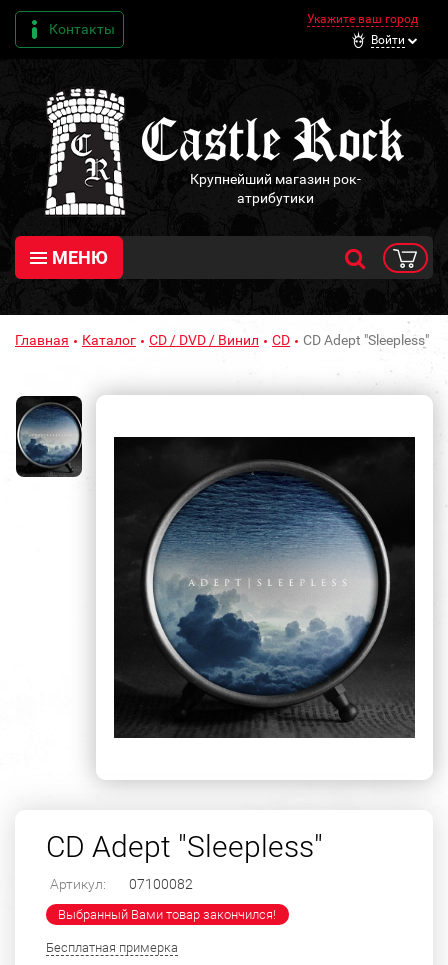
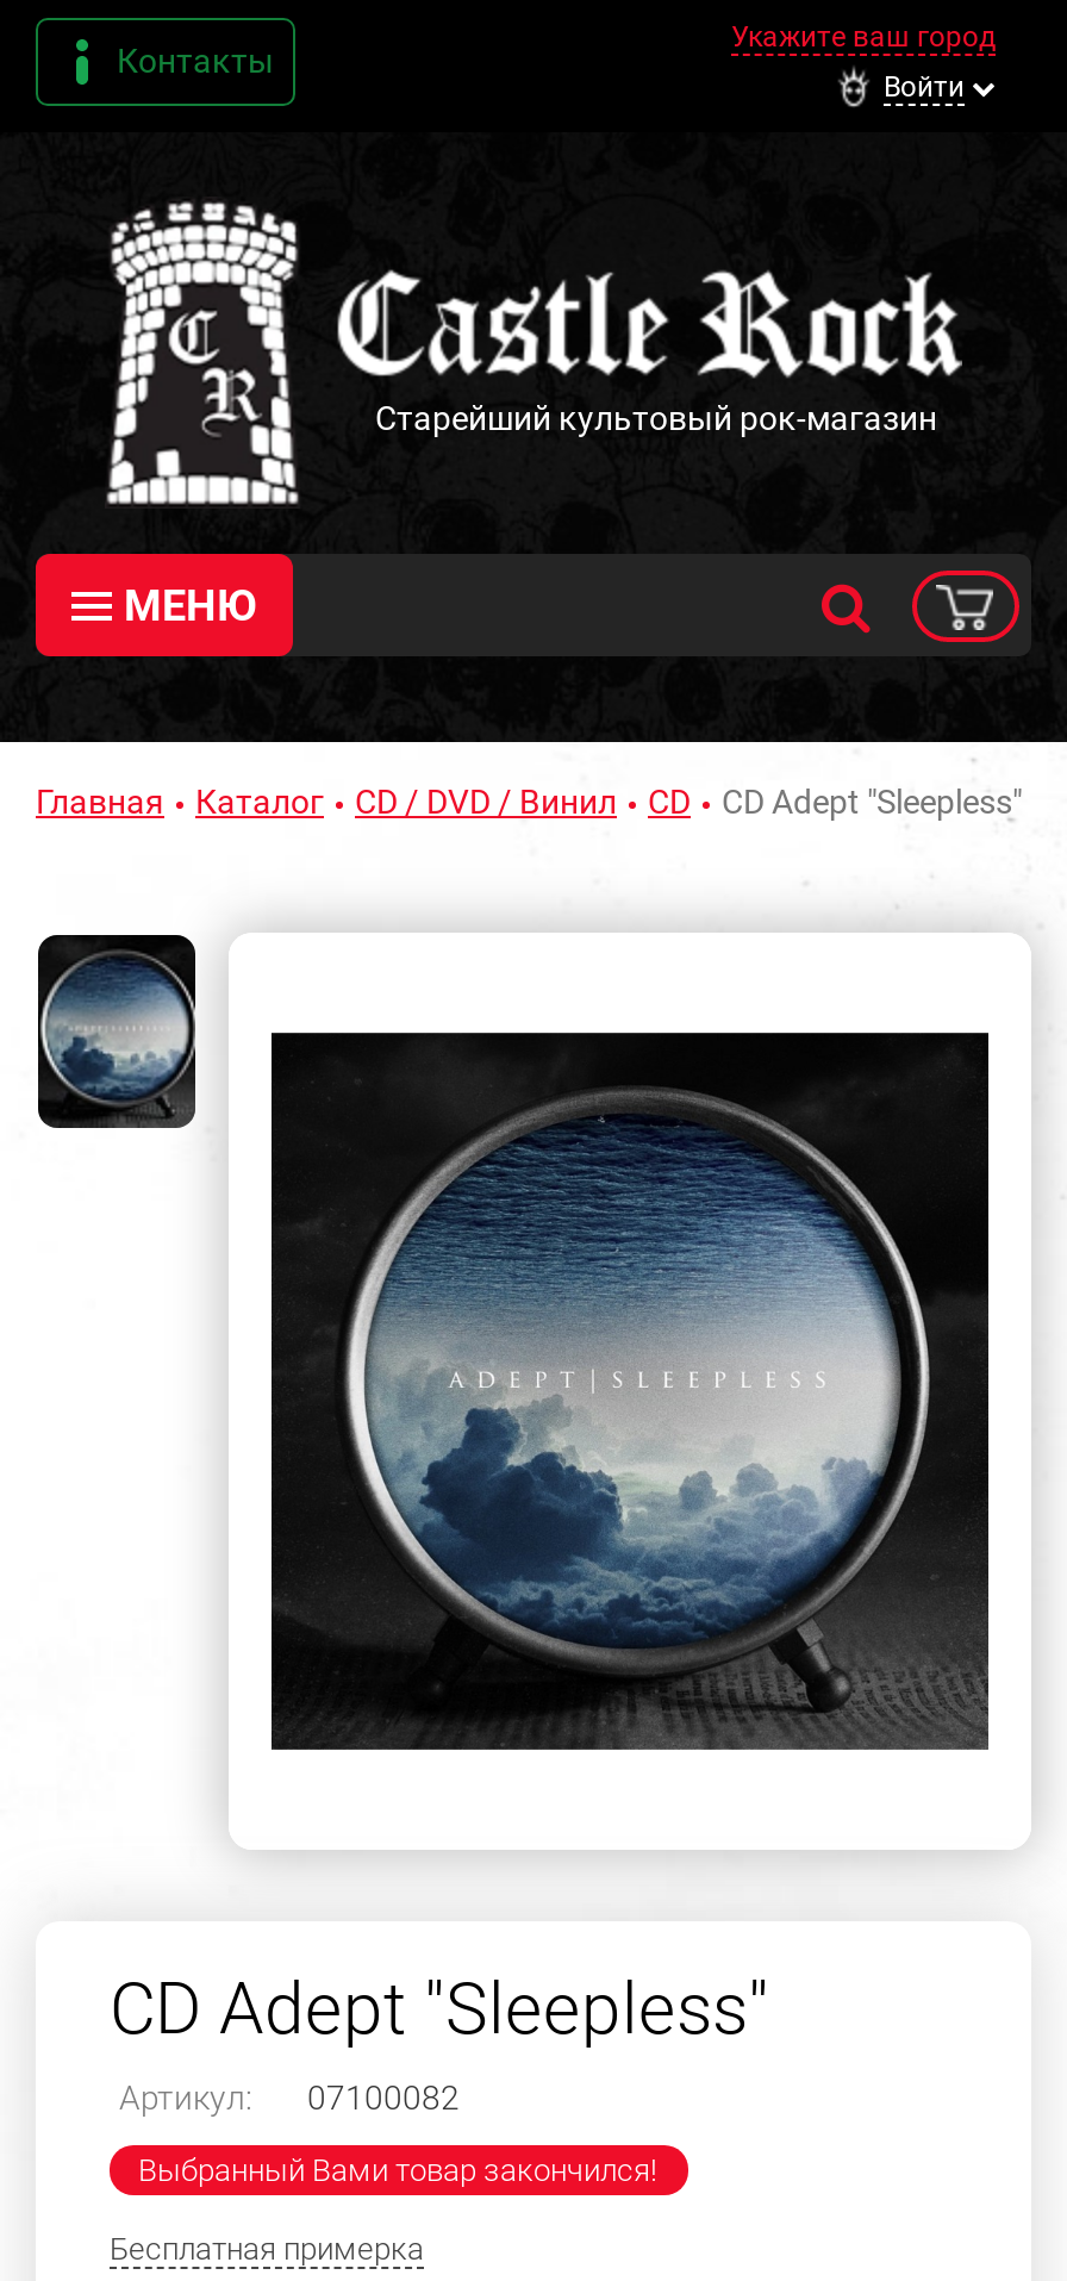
- Крупнейший магазин рок-
- атрибутики
+ Старейший культовый рок-магазин
